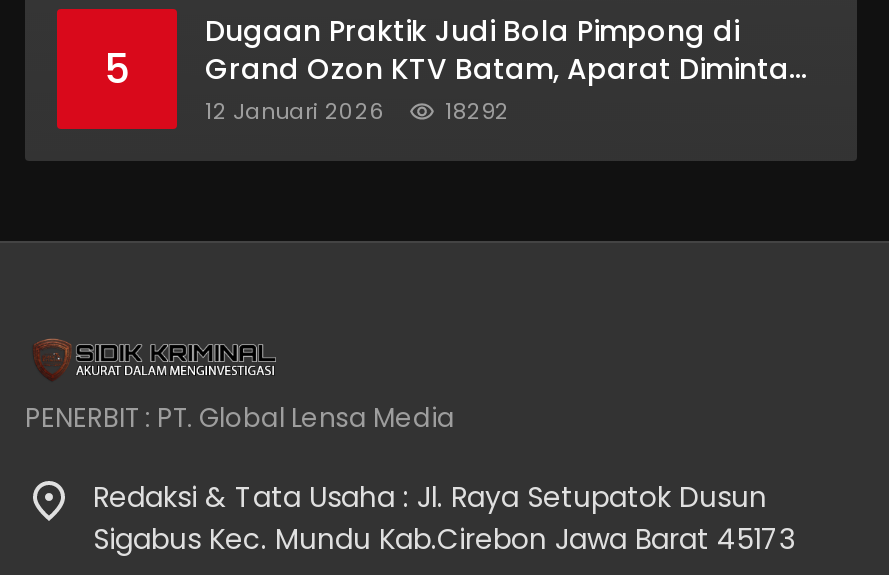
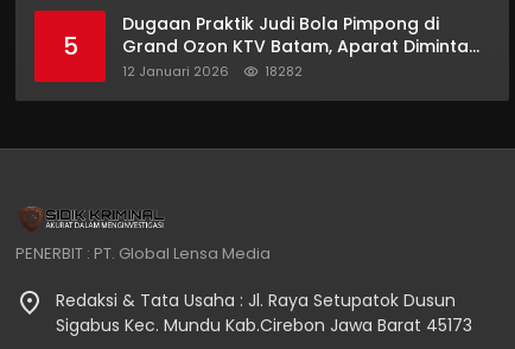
- 18292
+ 18282
